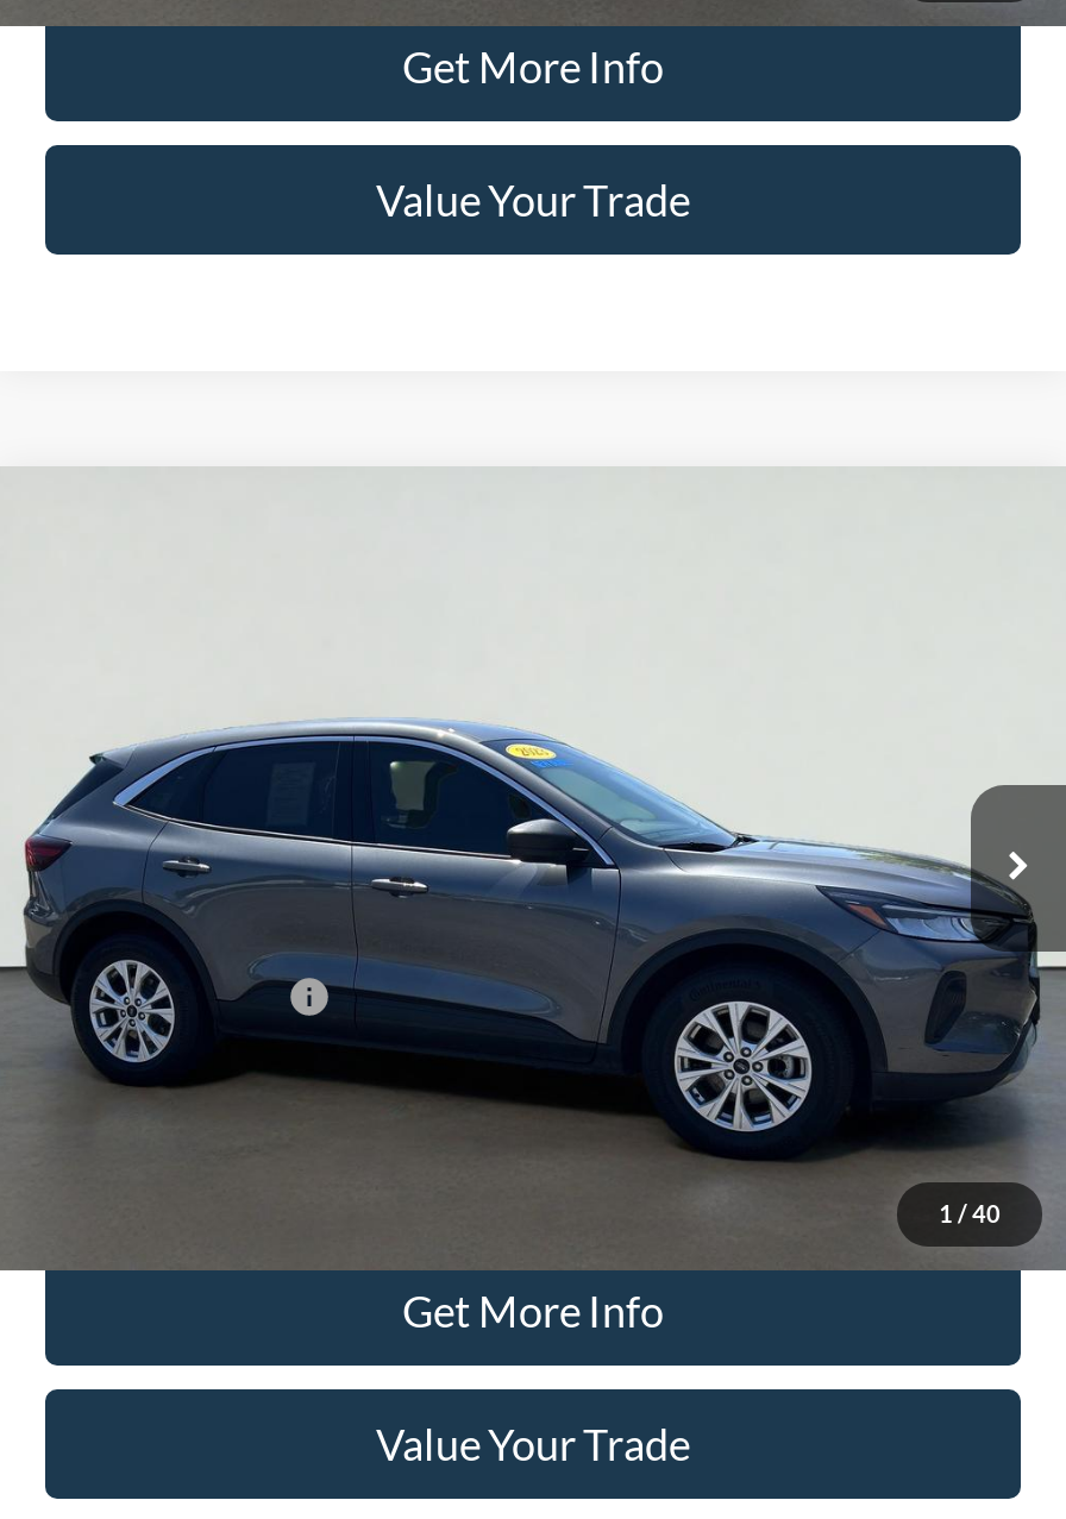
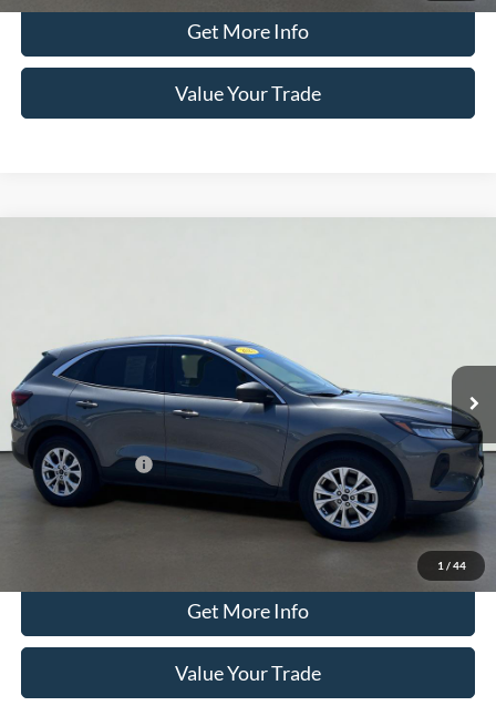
- 1 / 40
+ 1 / 44
